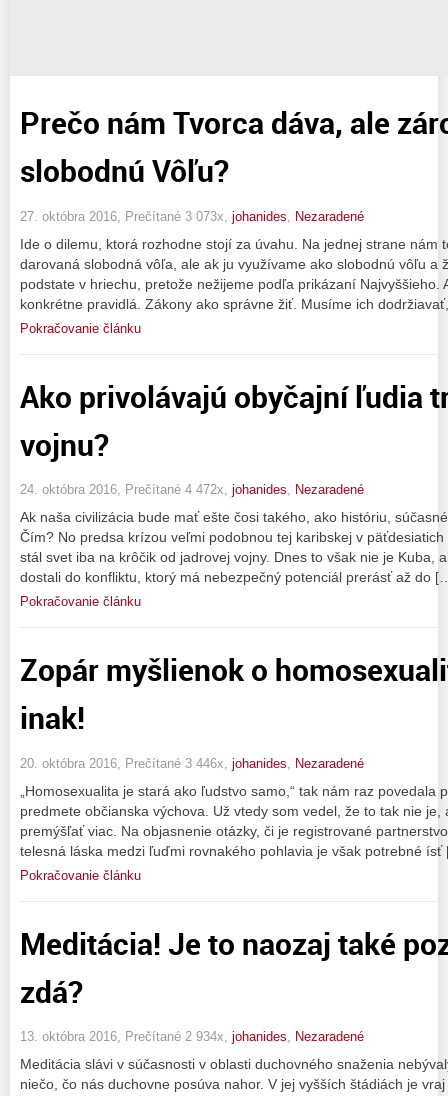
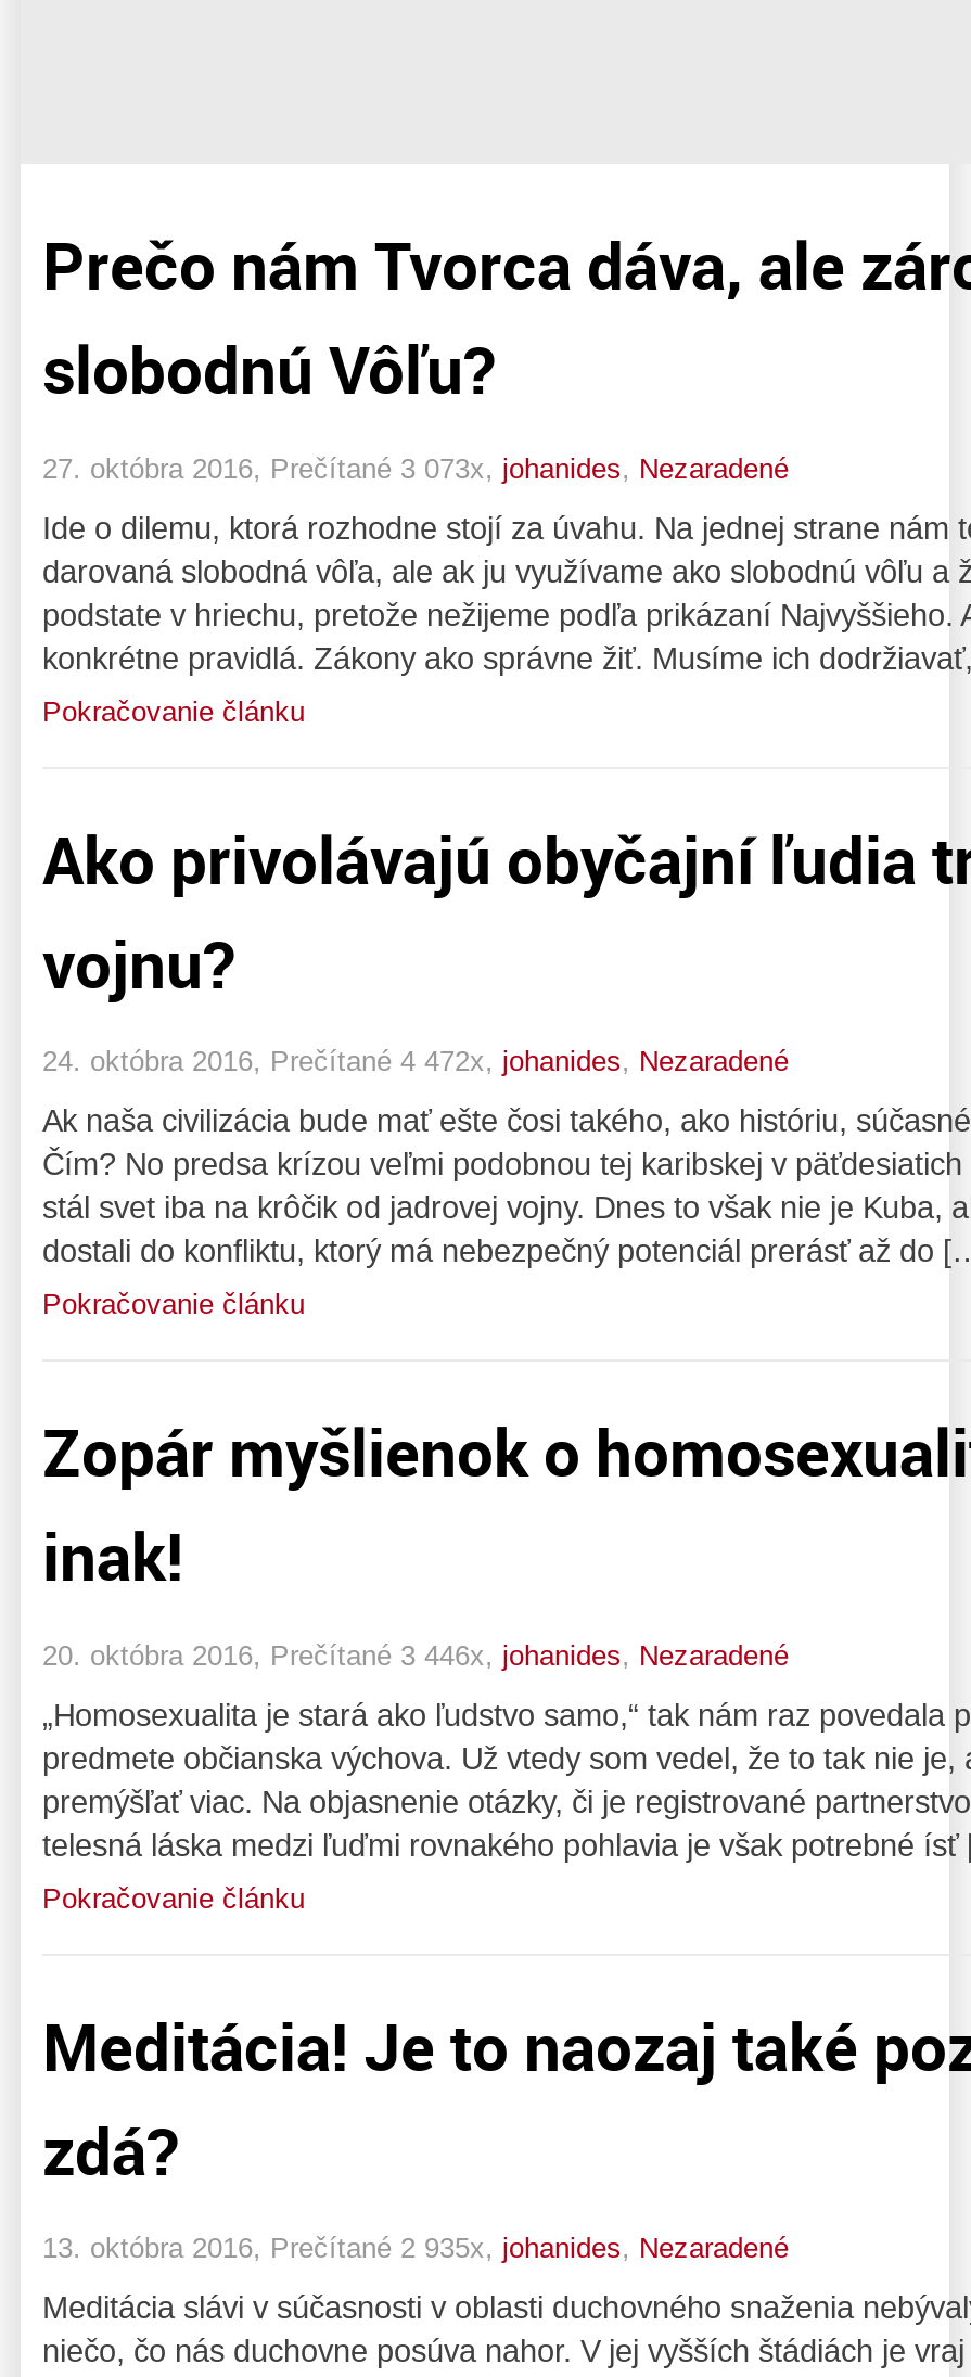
- 13. októbra 2016, Prečítané 2 934x, johanides, Nezaradené
+ 13. októbra 2016, Prečítané 2 935x, johanides, Nezaradené
